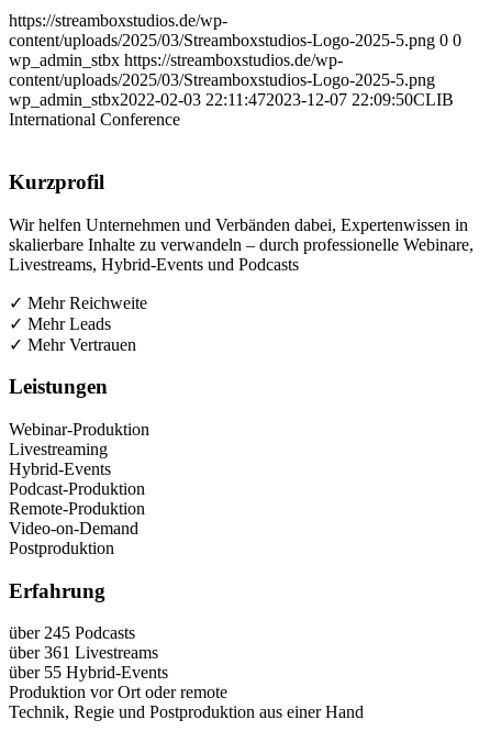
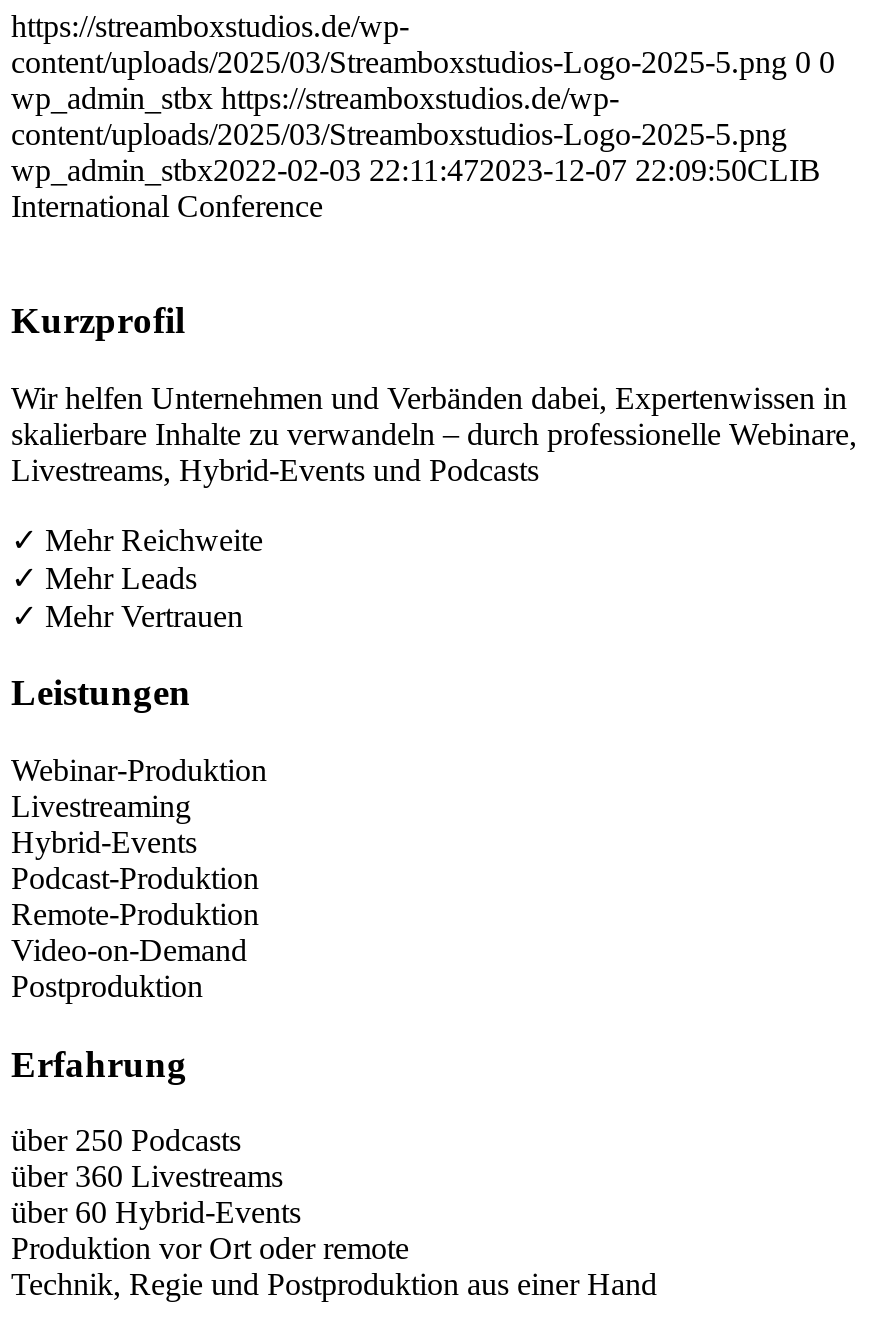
- über 245 Podcasts
+ über 250 Podcasts

- über 361 Livestreams
+ über 360 Livestreams

- über 55 Hybrid-Events
+ über 60 Hybrid-Events
